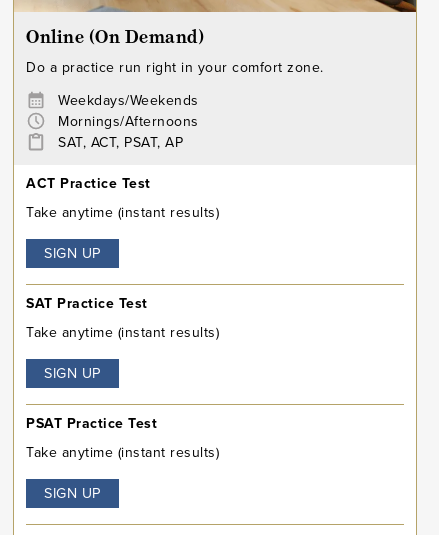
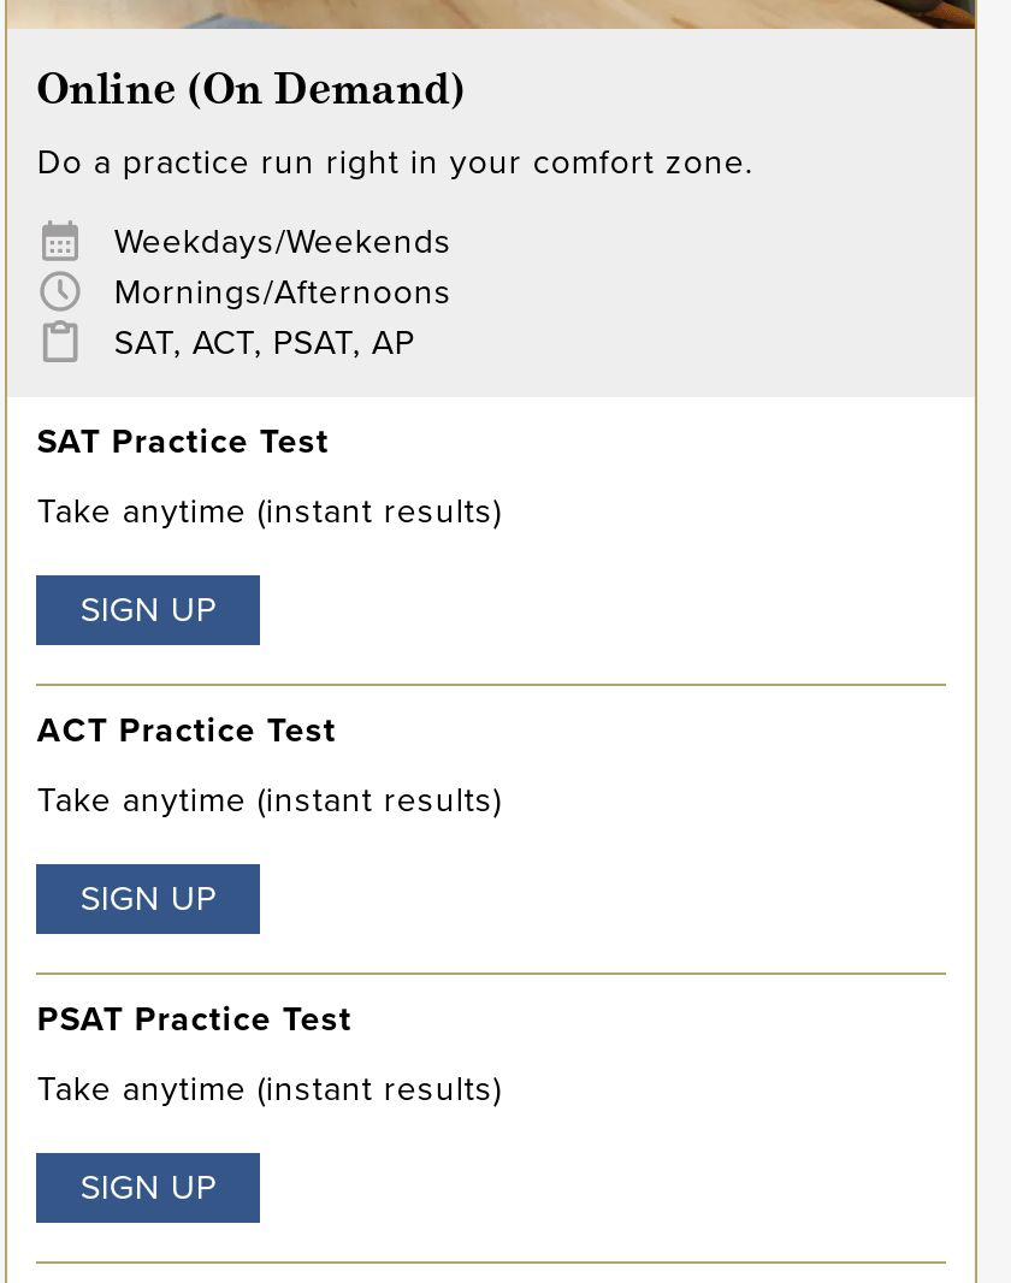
moved down: ACT Practice Test

moved up: SAT Practice Test
